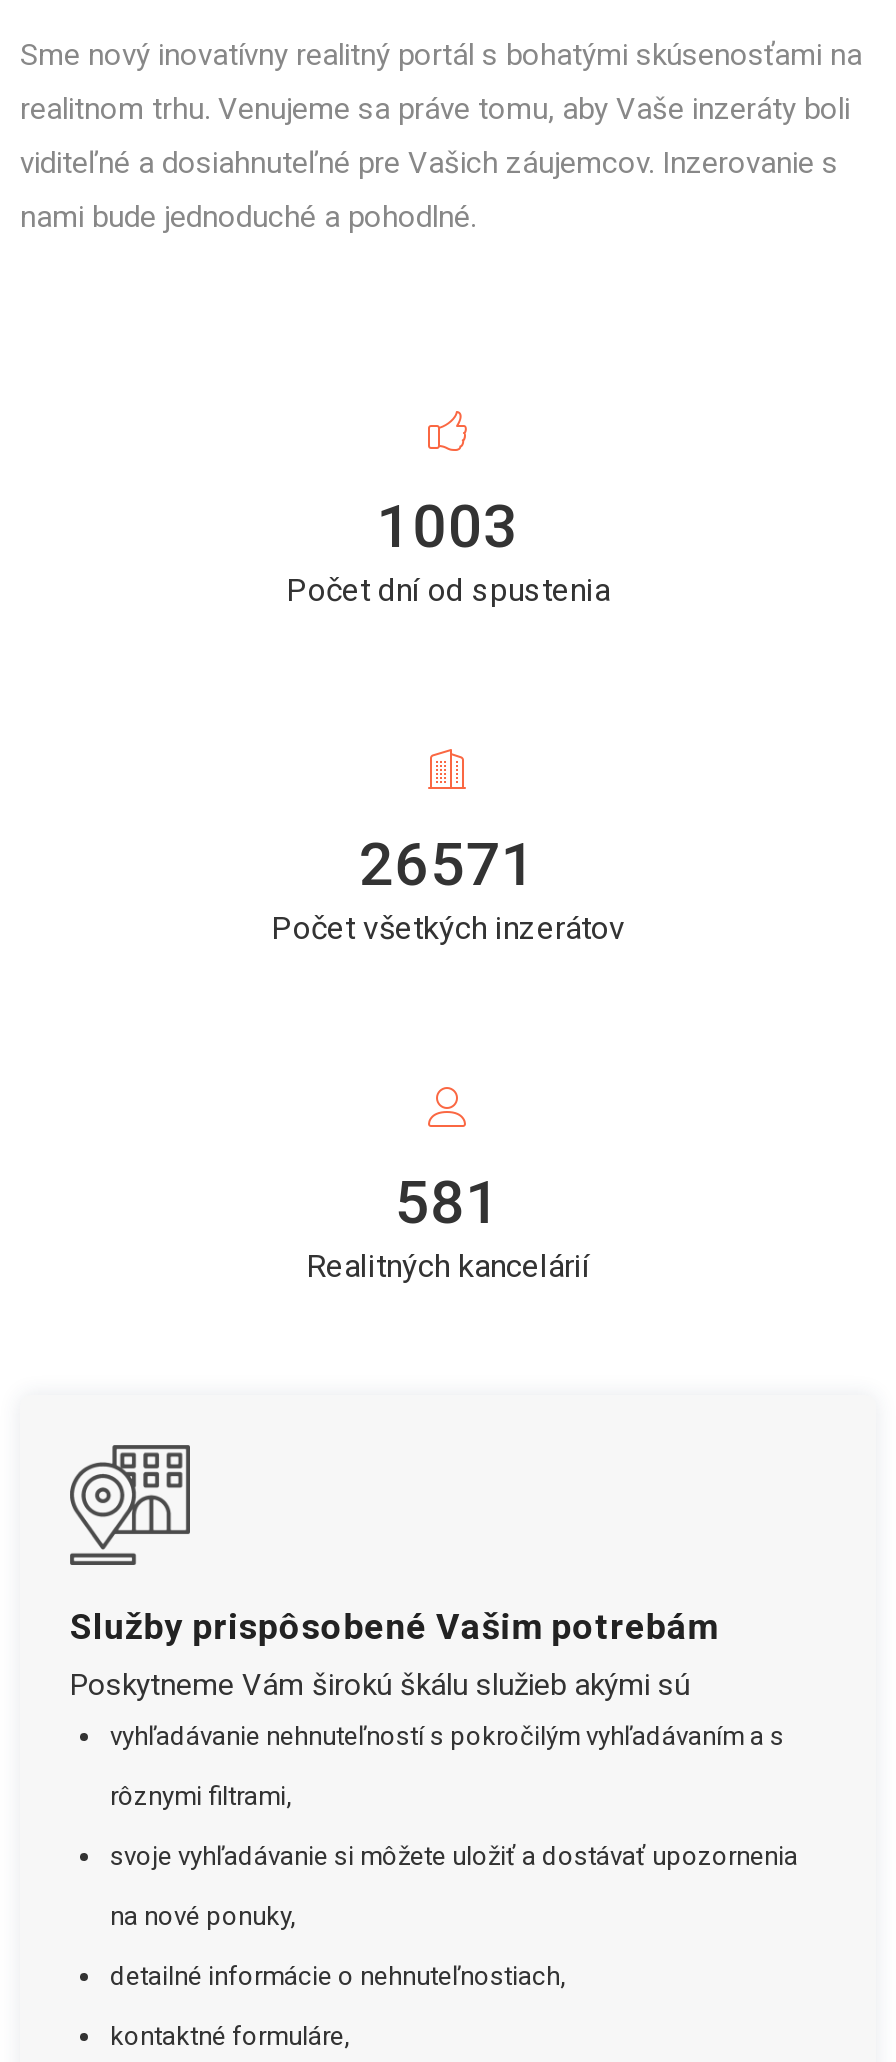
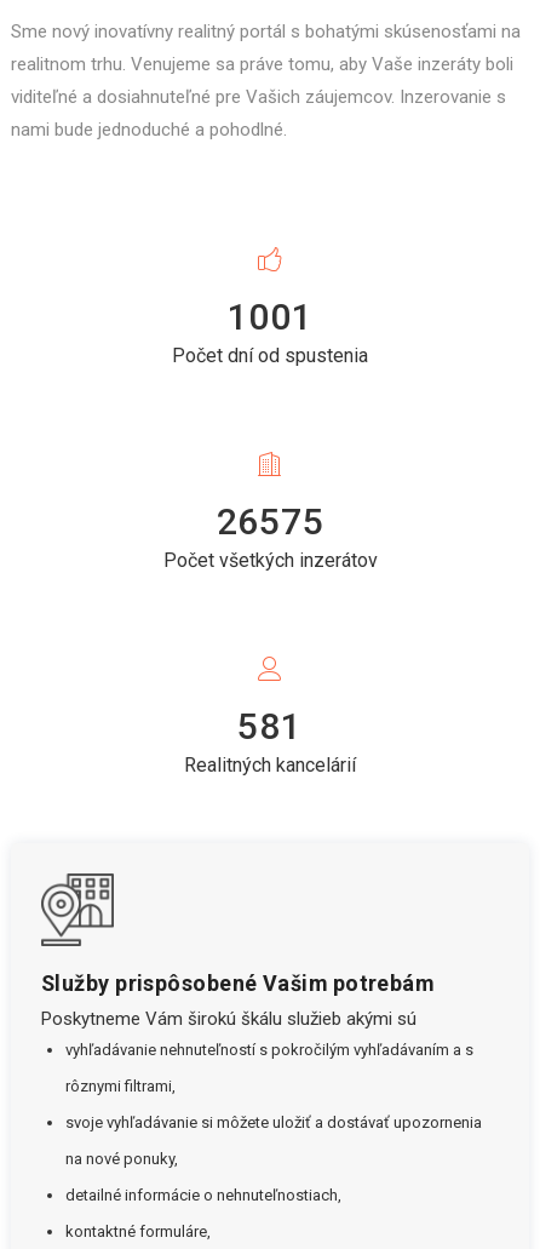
- 1003
+ 1001

- 26571
+ 26575
